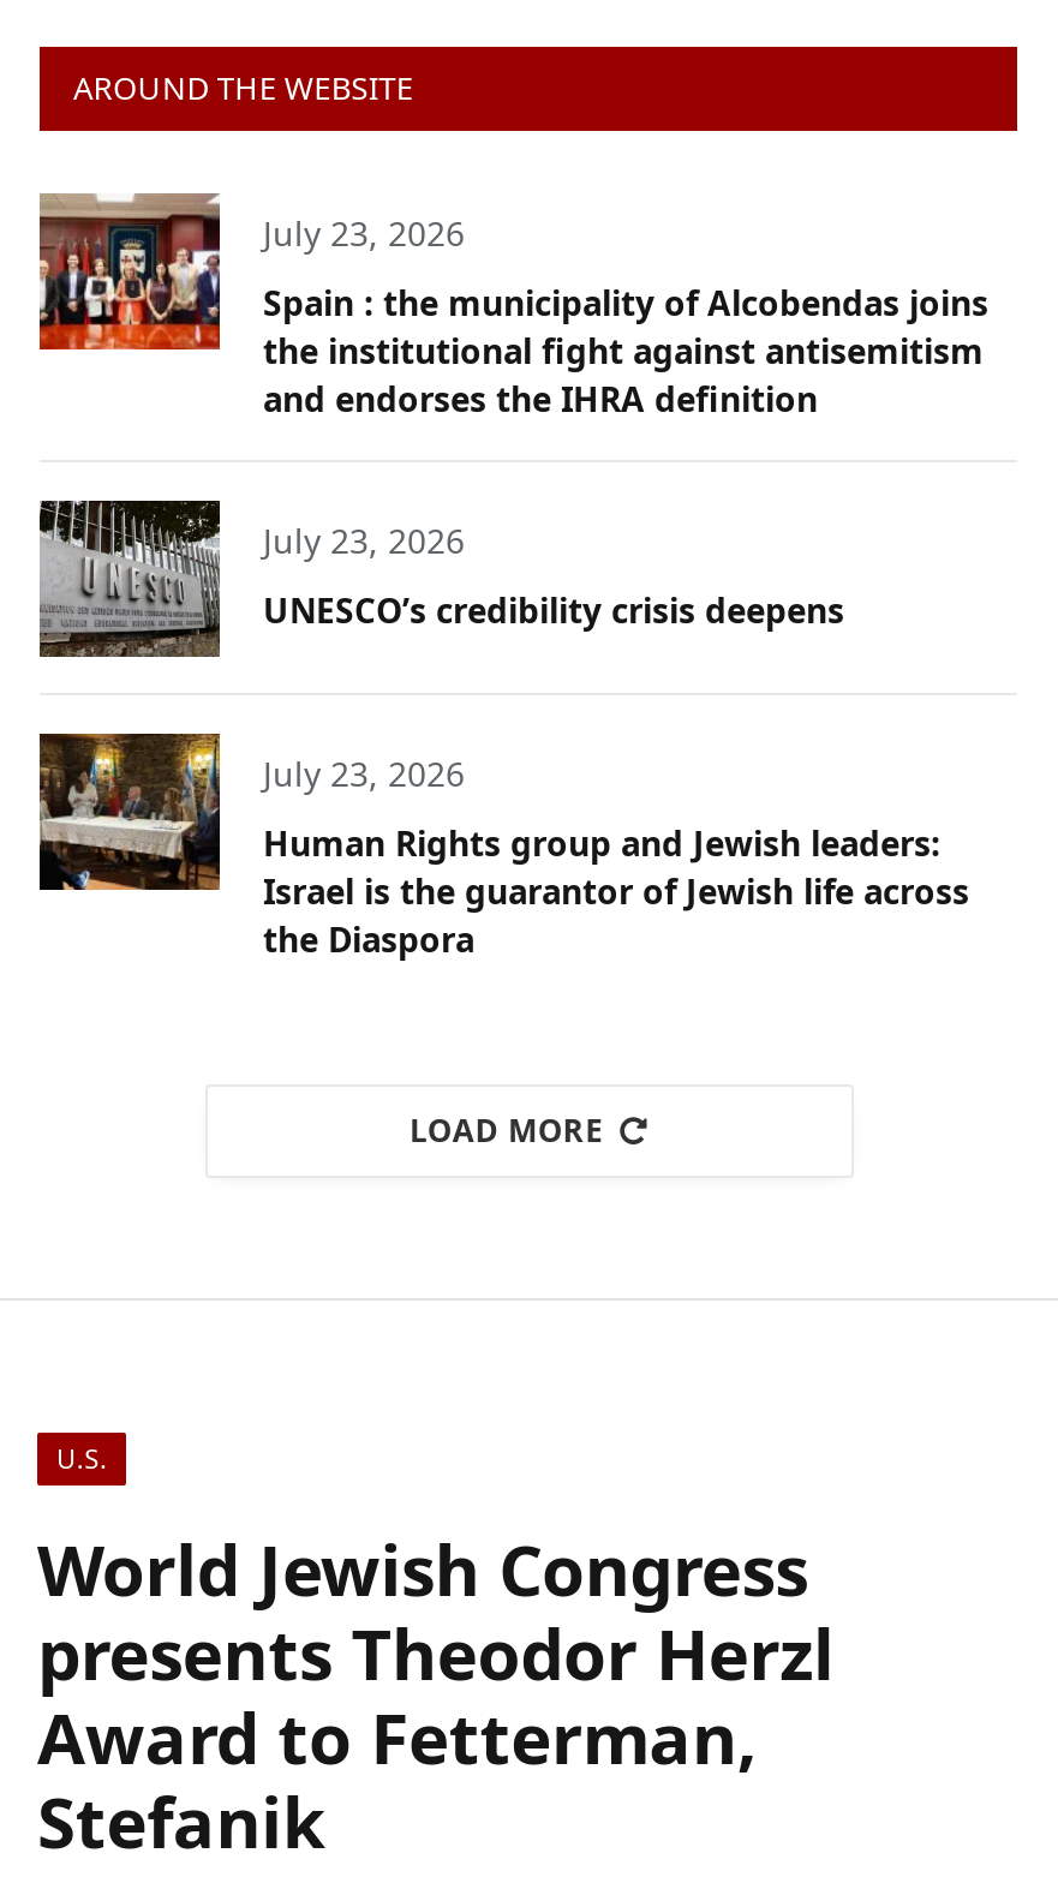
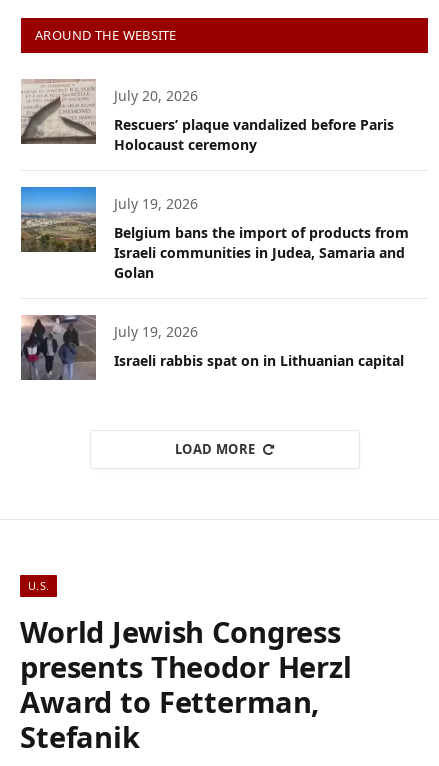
- [image]
- July 23, 2026
+ [image]
+ July 20, 2026

- Spain : the municipality of Alcobendas joins
- the institutional fight against antisemitism
- and endorses the IHRA definition
+ Rescuers’ plaque vandalized before Paris
+ Holocaust ceremony

- [image]
- July 23, 2026
+ [image]
+ July 19, 2026

- UNESCO’s credibility crisis deepens
+ Belgium bans the import of products from
+ Israeli communities in Judea, Samaria and
+ Golan

- [image]
- July 23, 2026
+ [image]
+ July 19, 2026

- Human Rights group and Jewish leaders:
- Israel is the guarantor of Jewish life across
- the Diaspora
+ Israeli rabbis spat on in Lithuanian capital
